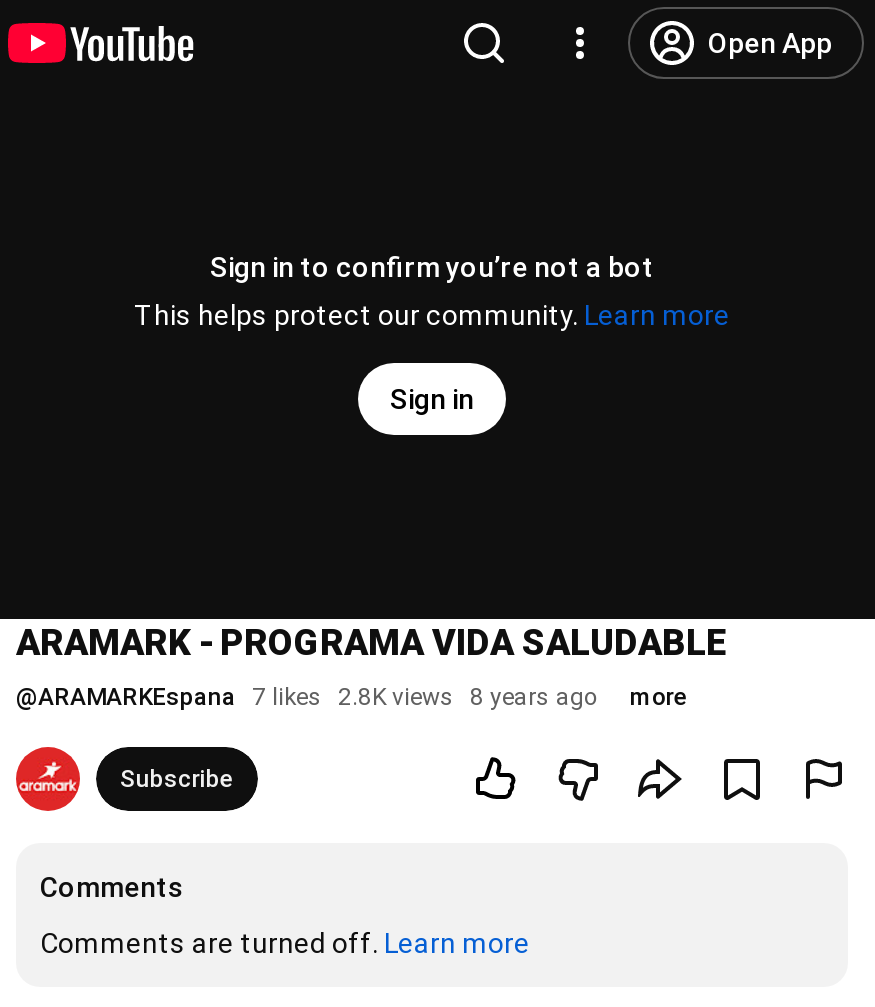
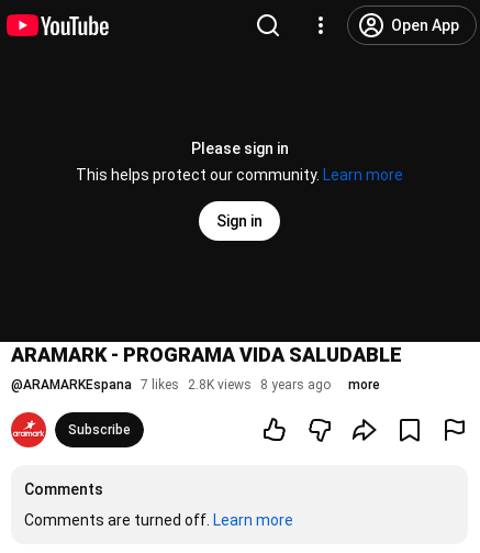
- Sign in to confirm you’re not a bot
+ Please sign in
